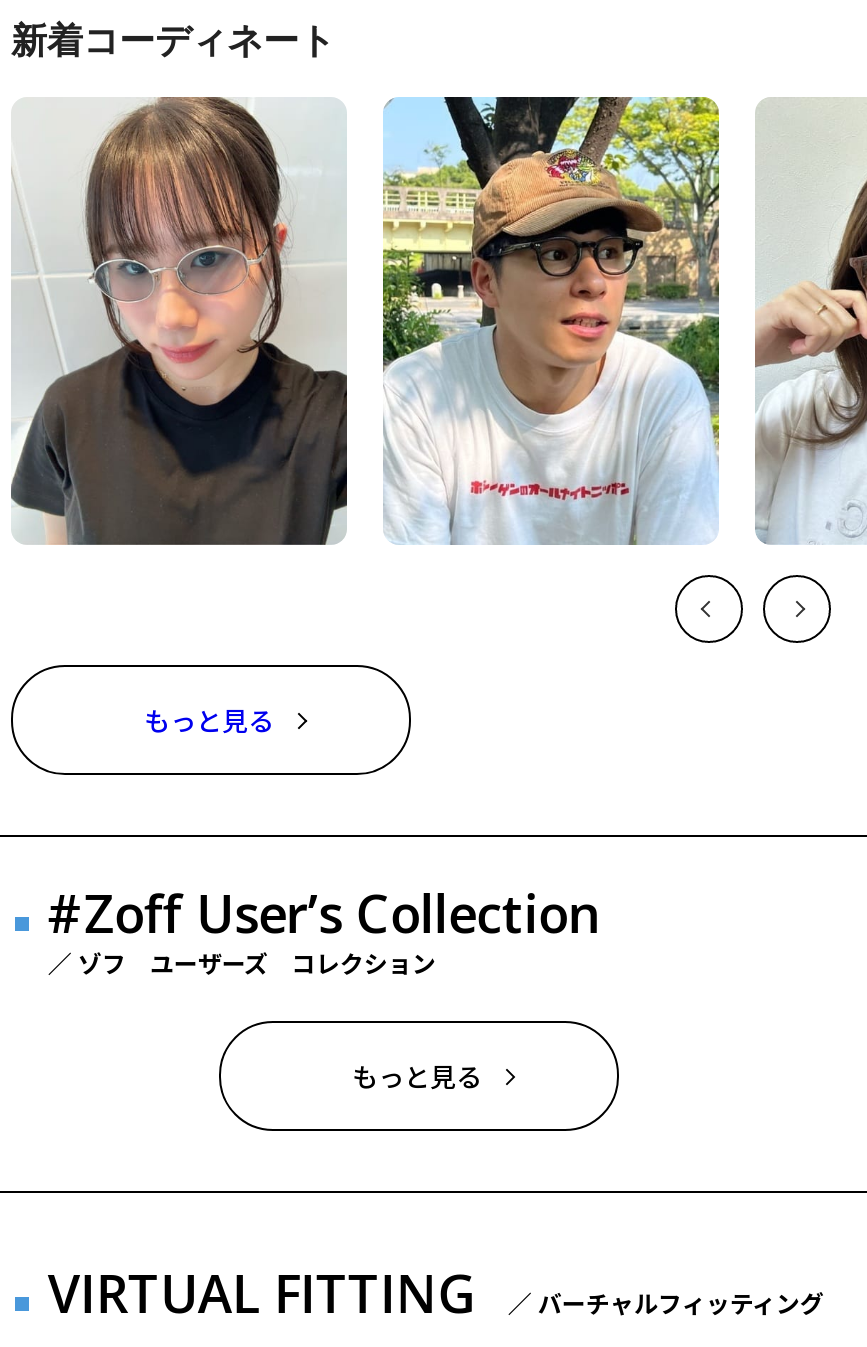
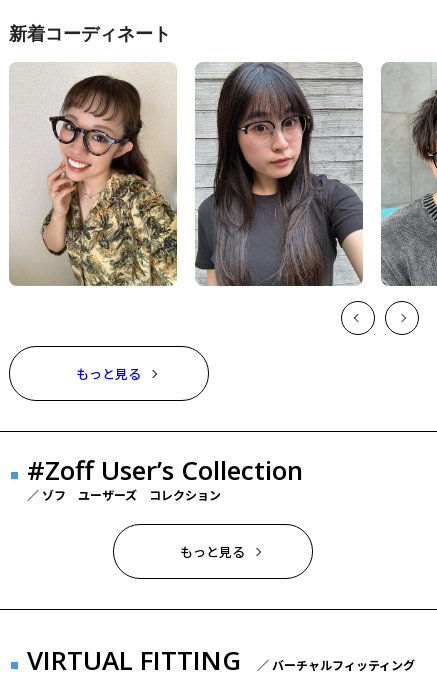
- [image]
+ [image]

- [image]
+ [image]

- [image]
+ [image]
